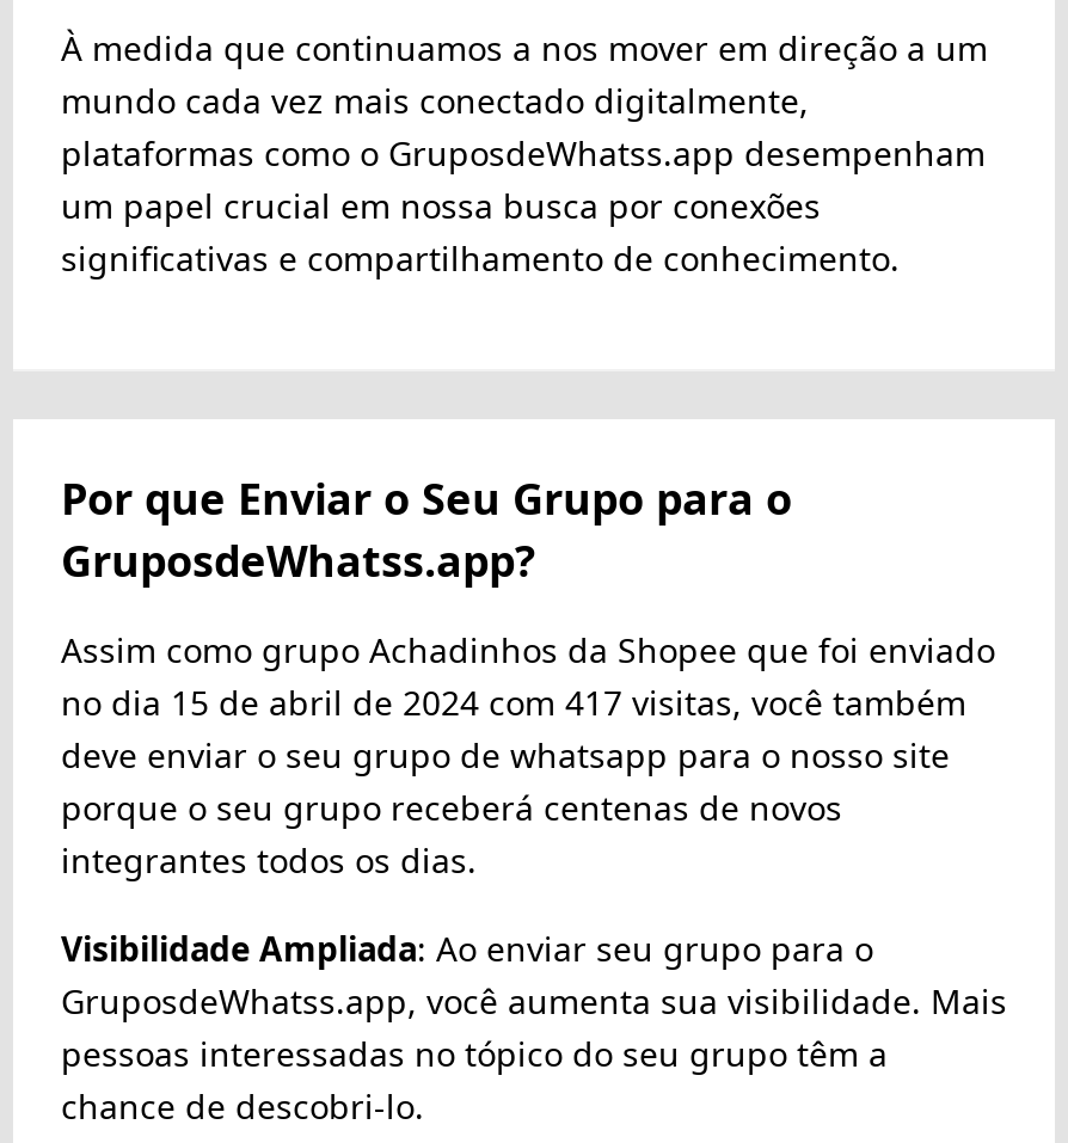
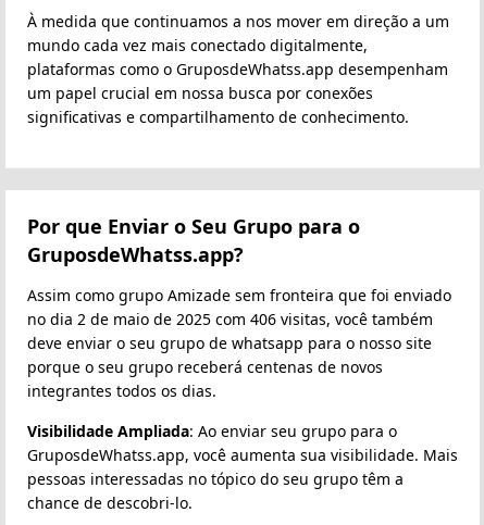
- Assim como grupo Achadinhos da Shopee que foi enviado
+ Assim como grupo Amizade sem fronteira que foi enviado

- no dia 15 de abril de 2024 com 417 visitas, você também
+ no dia 2 de maio de 2025 com 406 visitas, você também
